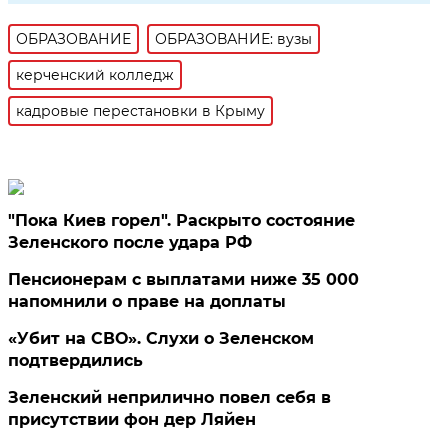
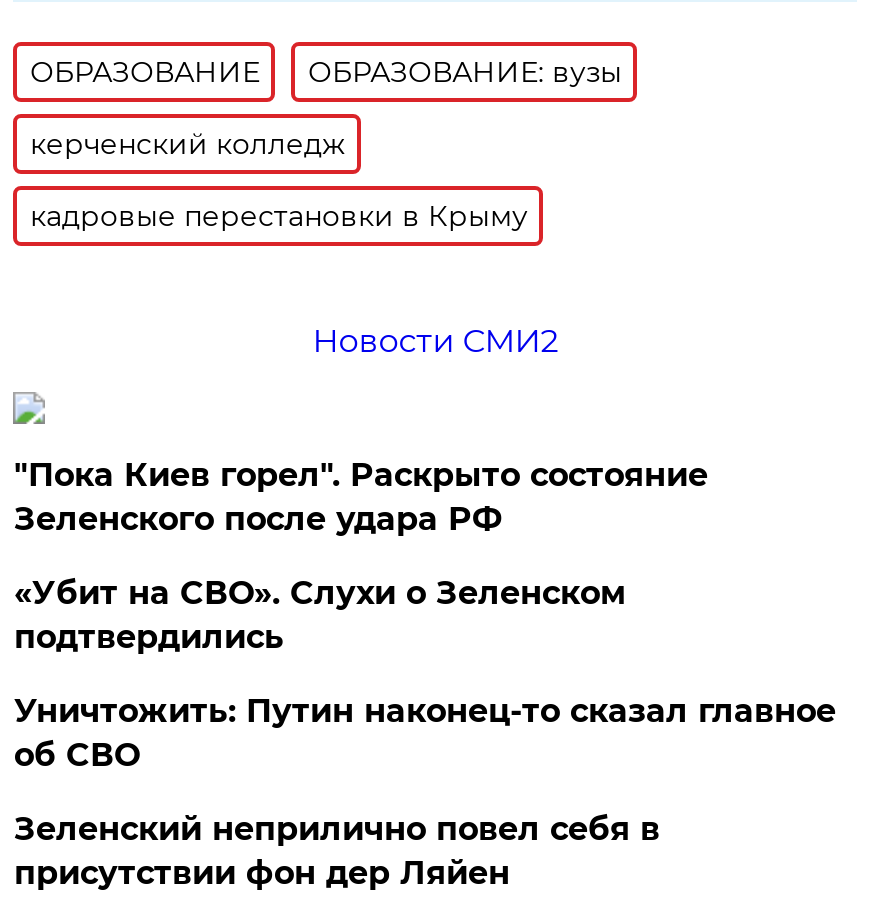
+ Новости СМИ2

- Пенсионерам с выплатами ниже 35 000
- напомнили о праве на доплаты

moved up: «Убит на СВО». Слухи о Зеленском | подтвердились

+ Уничтожить: Путин наконец-то сказал главное
+ об СВО
